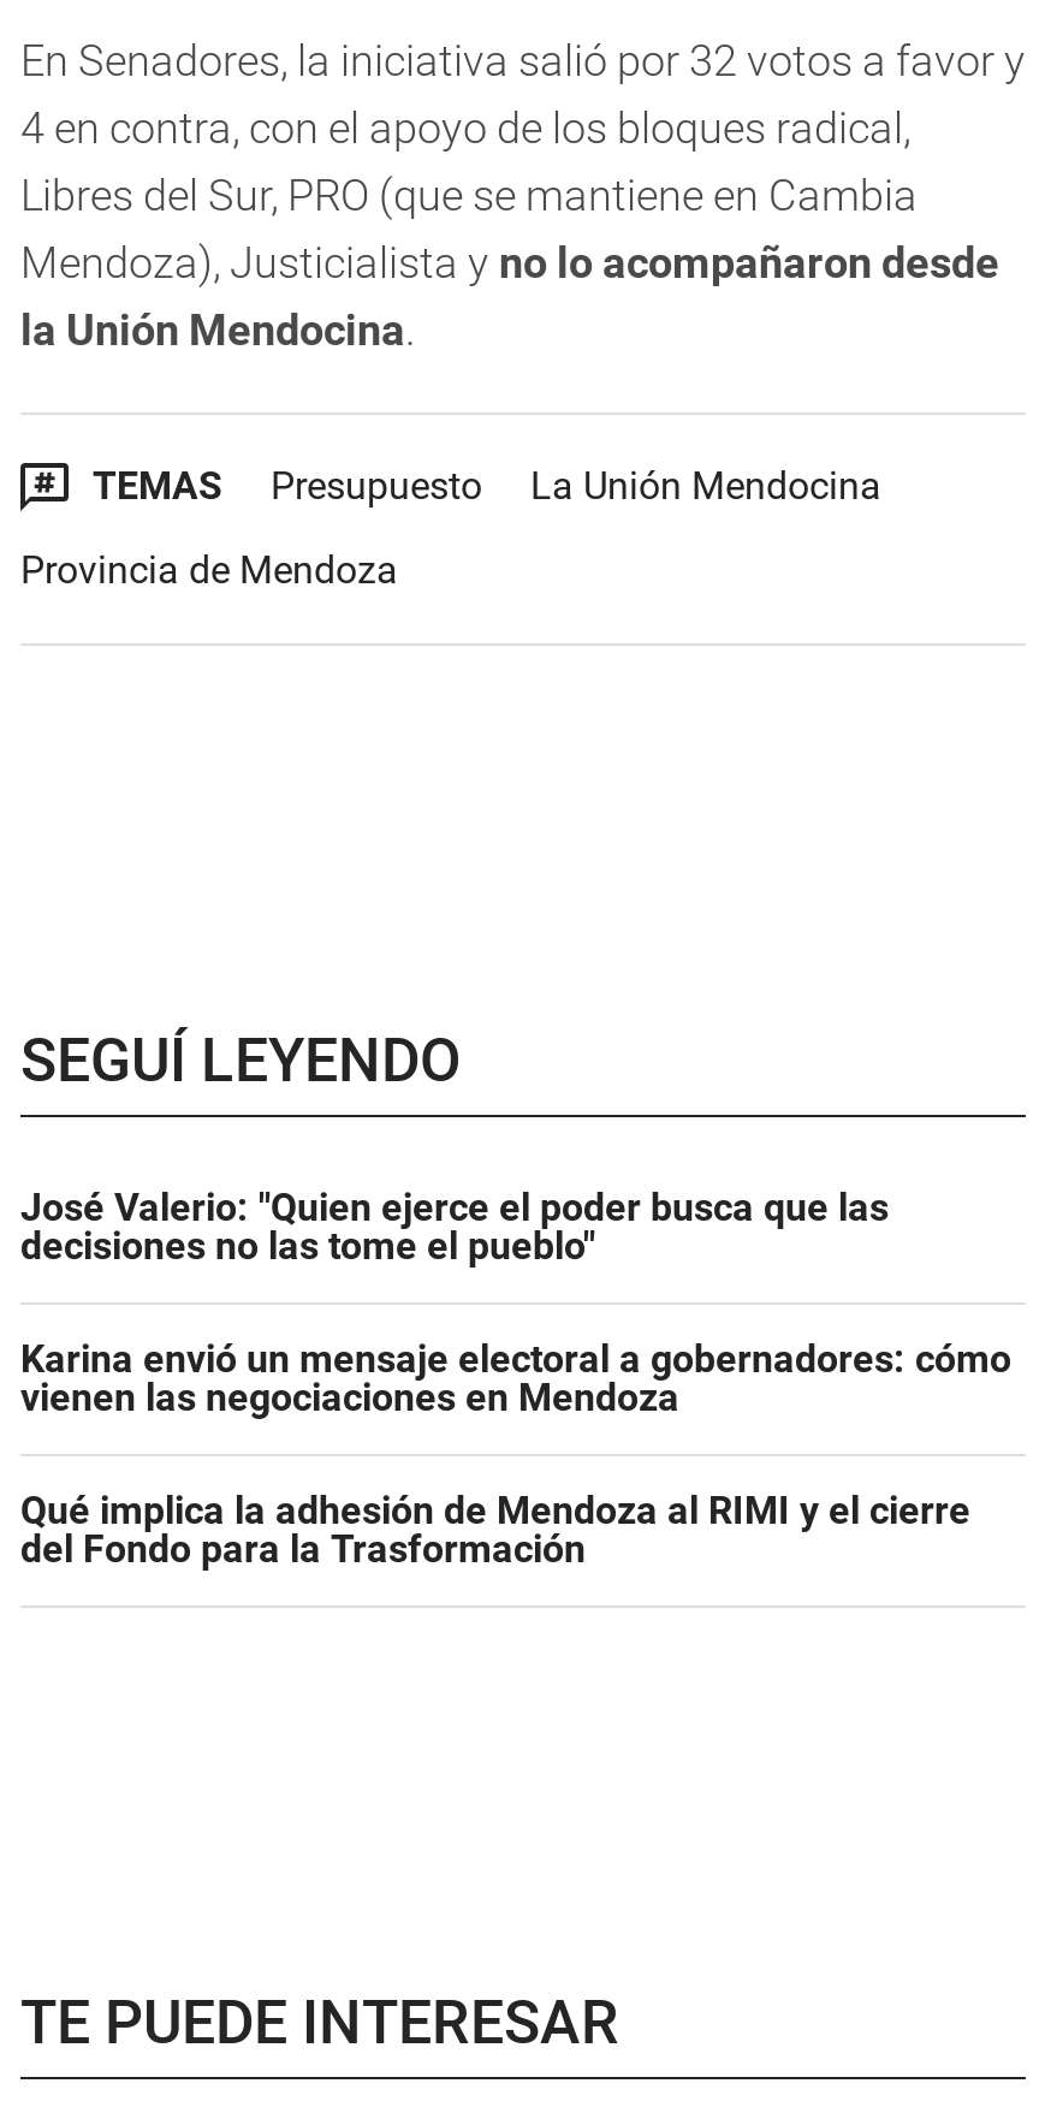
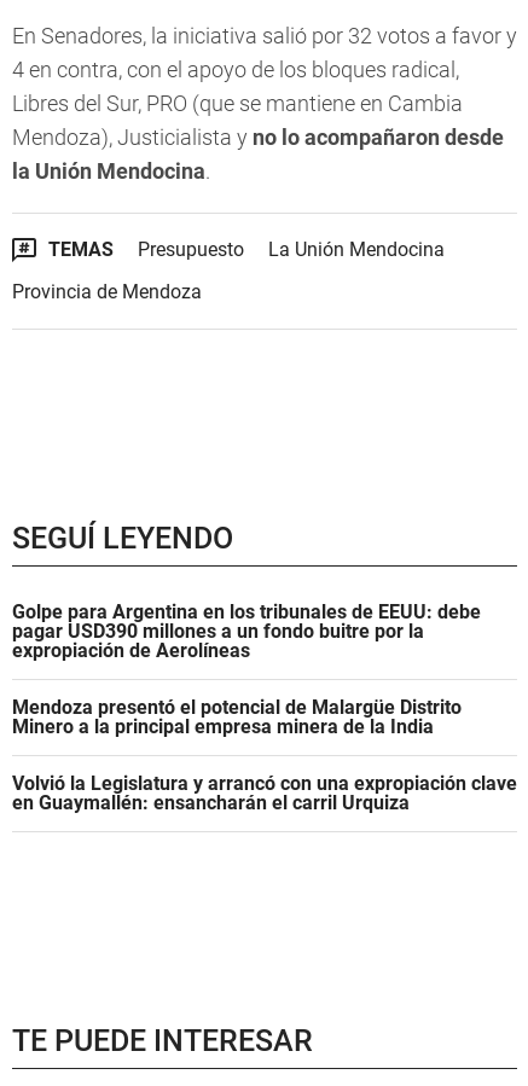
- José Valerio: "Quien ejerce el poder busca que las
- decisiones no las tome el pueblo"
+ Golpe para Argentina en los tribunales de EEUU: debe
+ pagar USD390 millones a un fondo buitre por la
+ expropiación de Aerolíneas

- Karina envió un mensaje electoral a gobernadores: cómo
- vienen las negociaciones en Mendoza
+ Mendoza presentó el potencial de Malargüe Distrito
+ Minero a la principal empresa minera de la India

- Qué implica la adhesión de Mendoza al RIMI y el cierre
- del Fondo para la Trasformación
+ Volvió la Legislatura y arrancó con una expropiación clave
+ en Guaymallén: ensancharán el carril Urquiza
